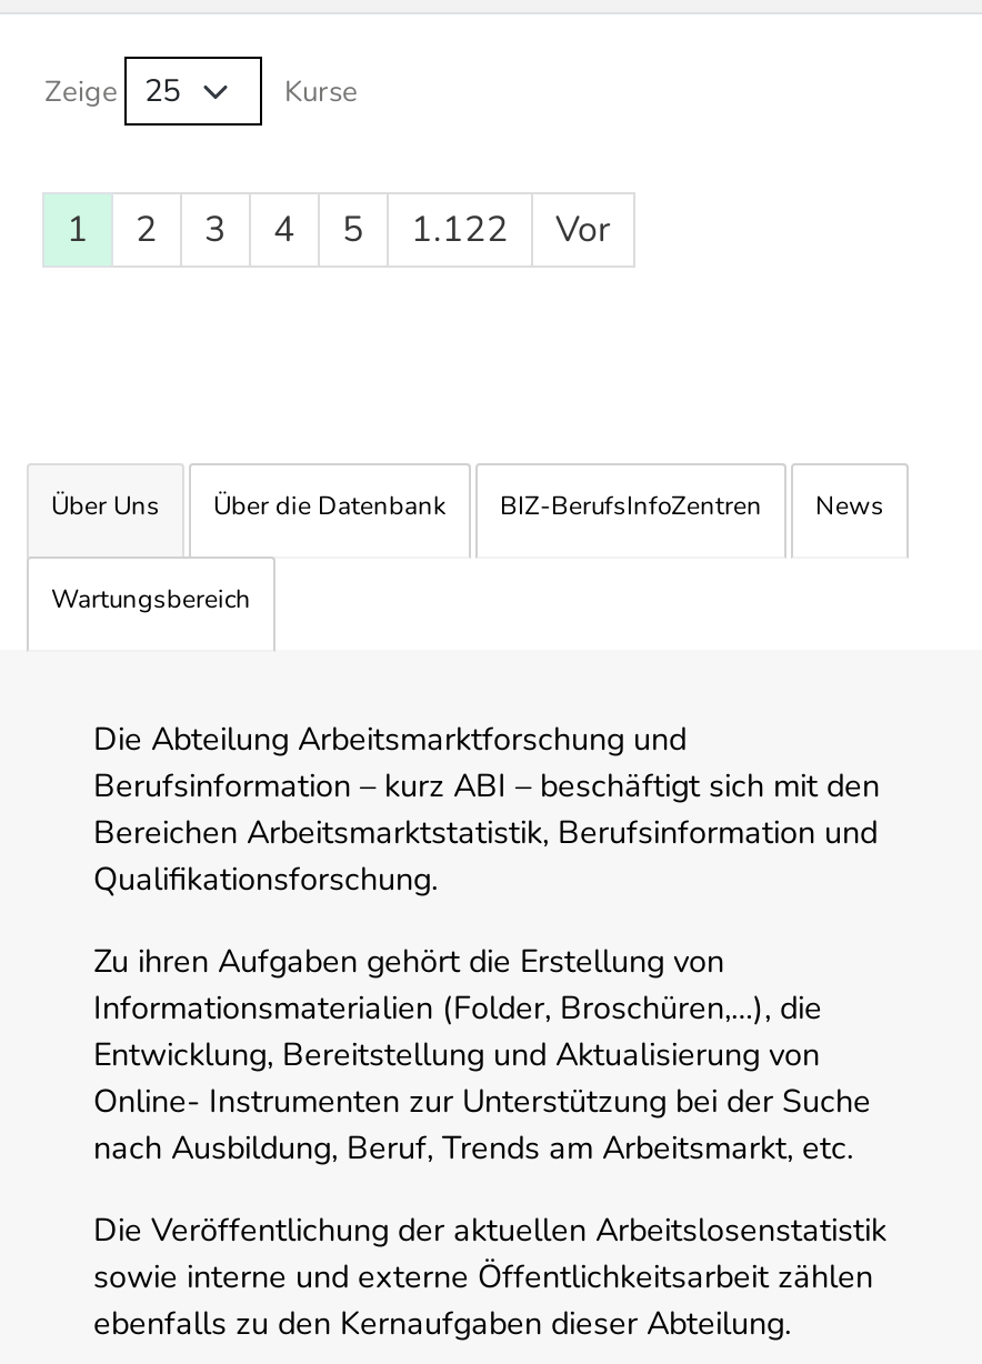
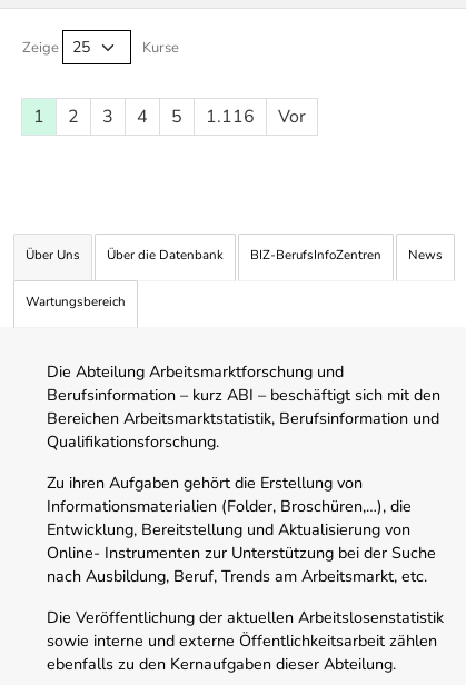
- 1 2 3 4 5 1.122 Vor
+ 1 2 3 4 5 1.116 Vor
